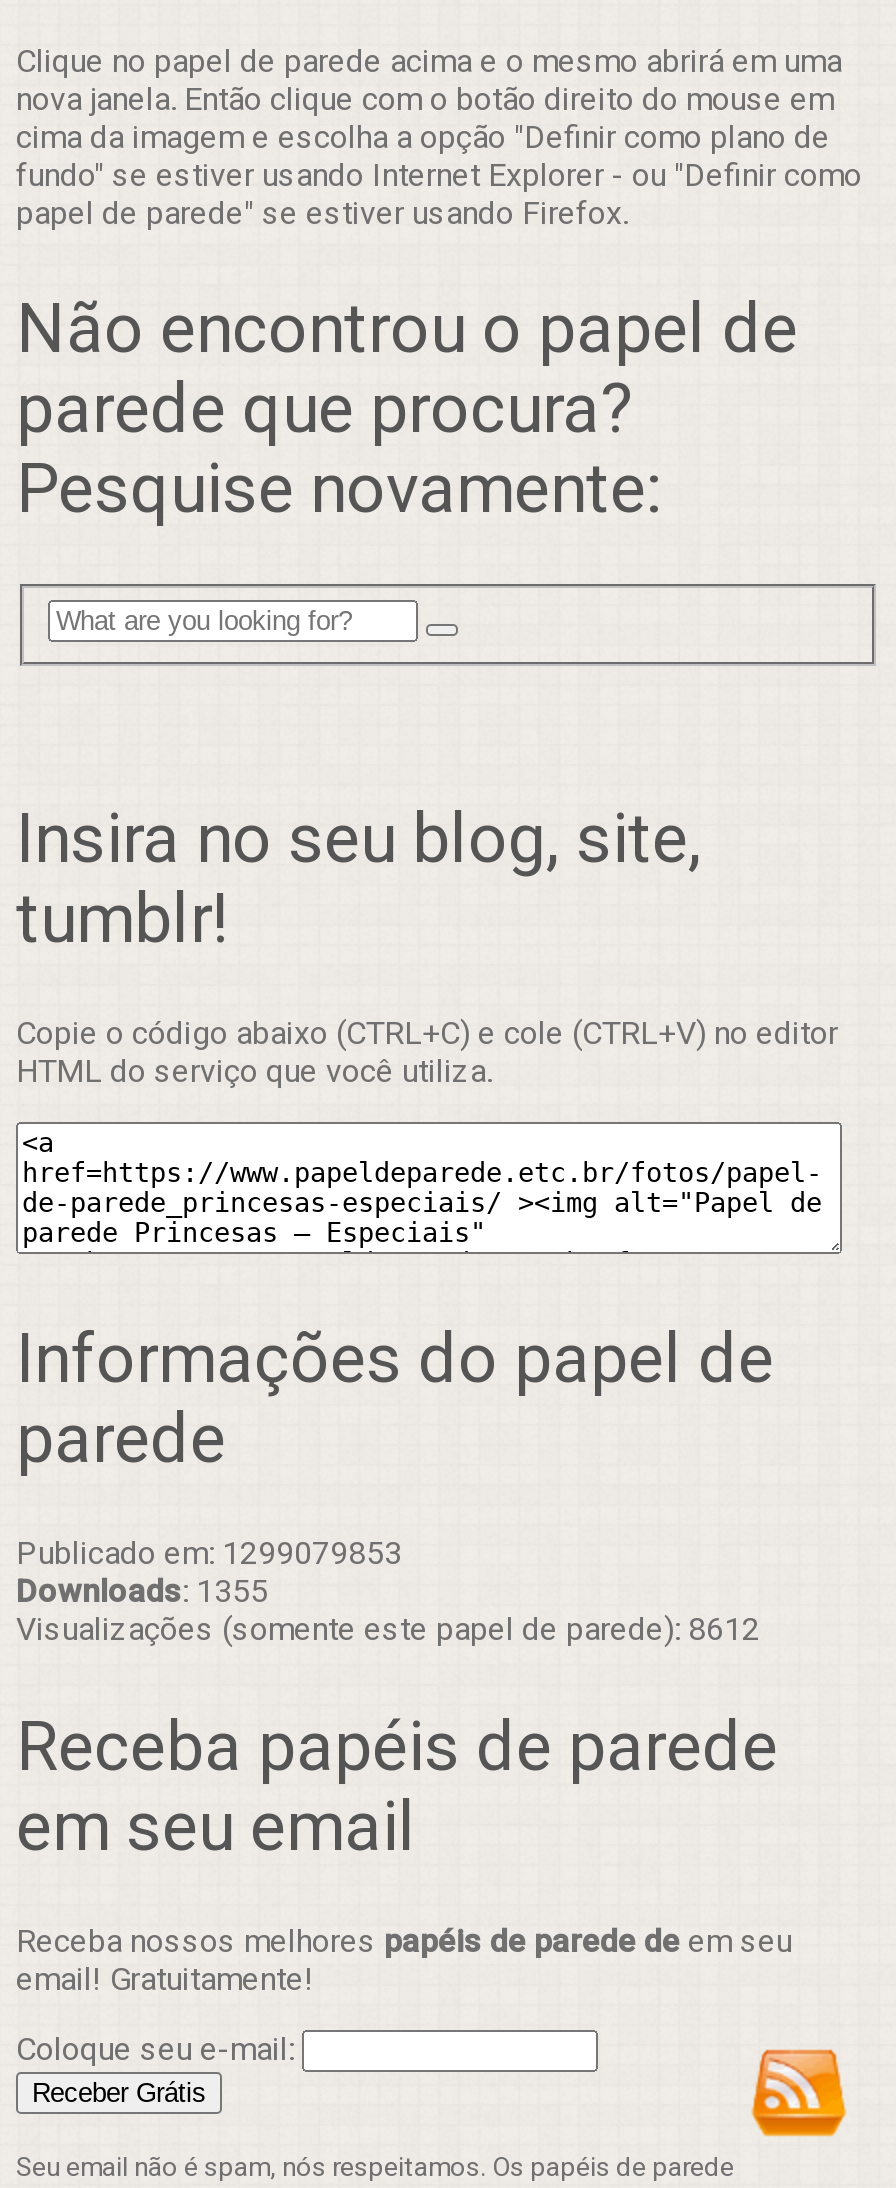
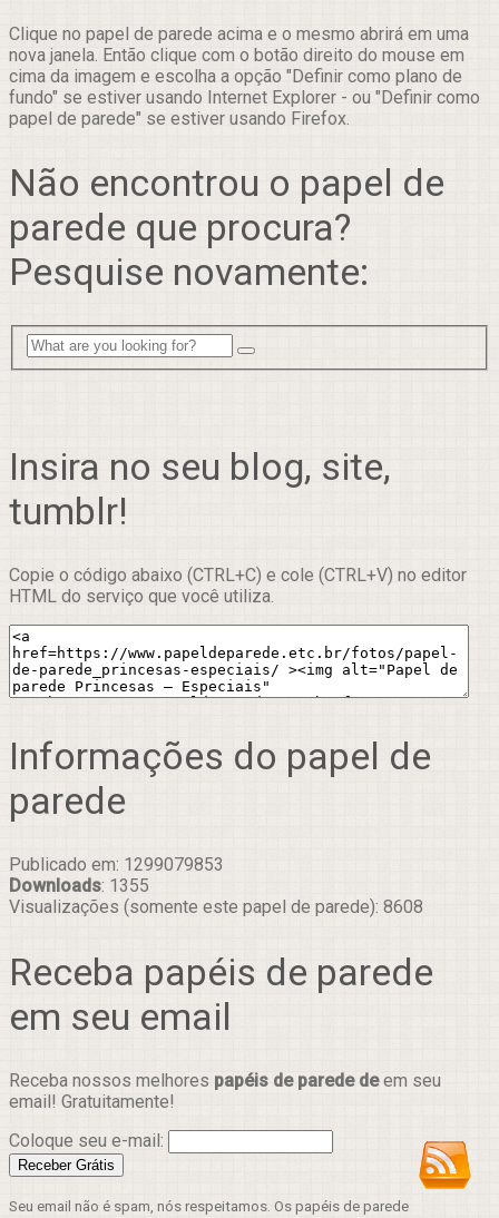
- Visualizações (somente este papel de parede): 8612
+ Visualizações (somente este papel de parede): 8608
